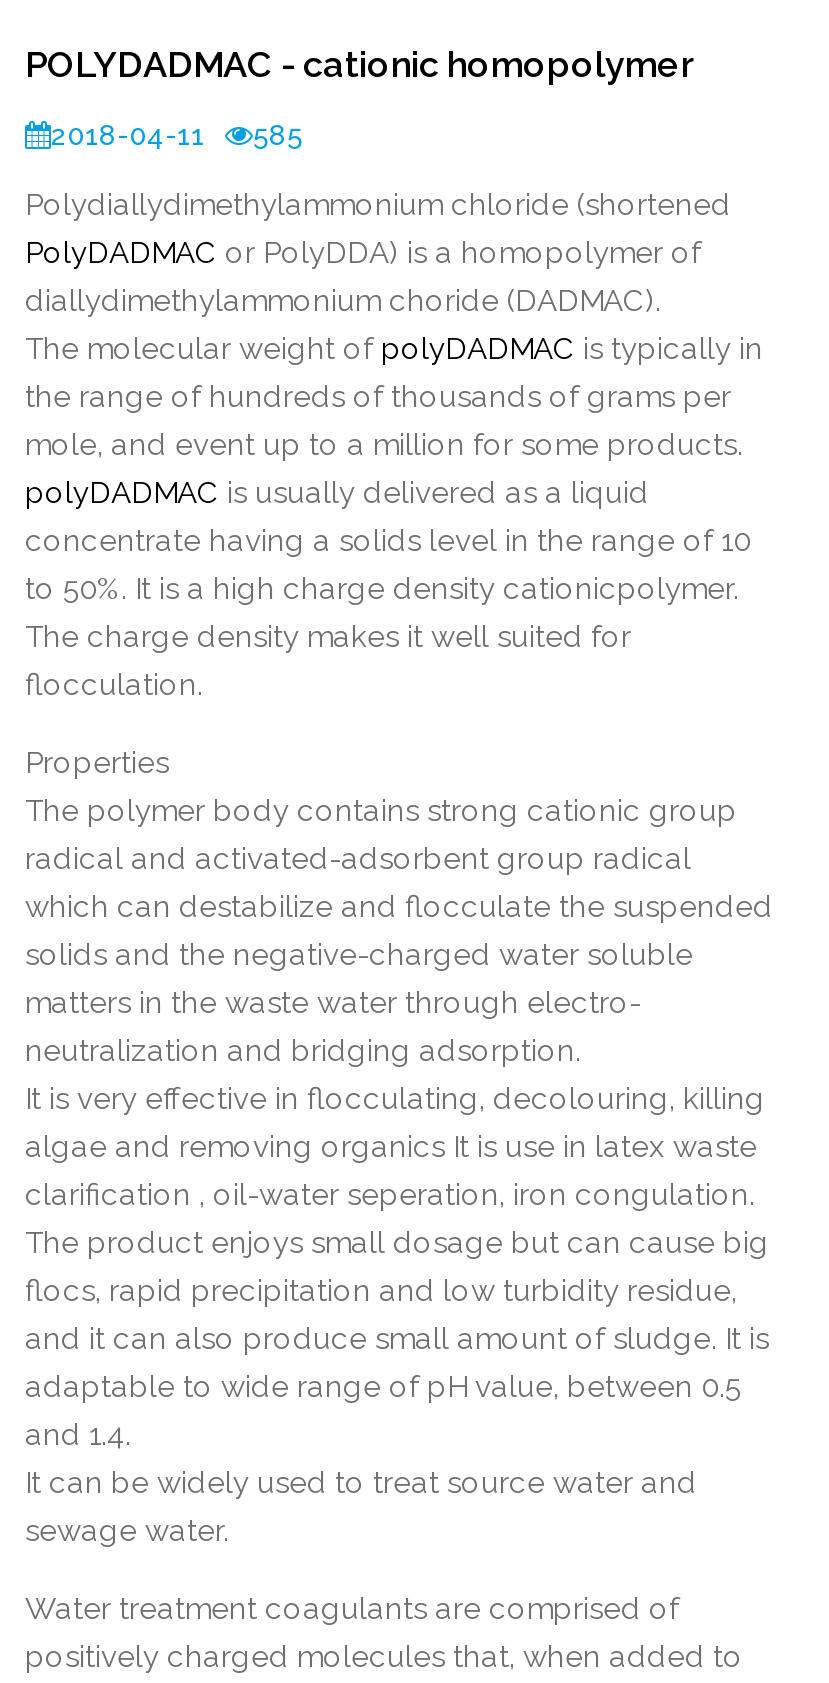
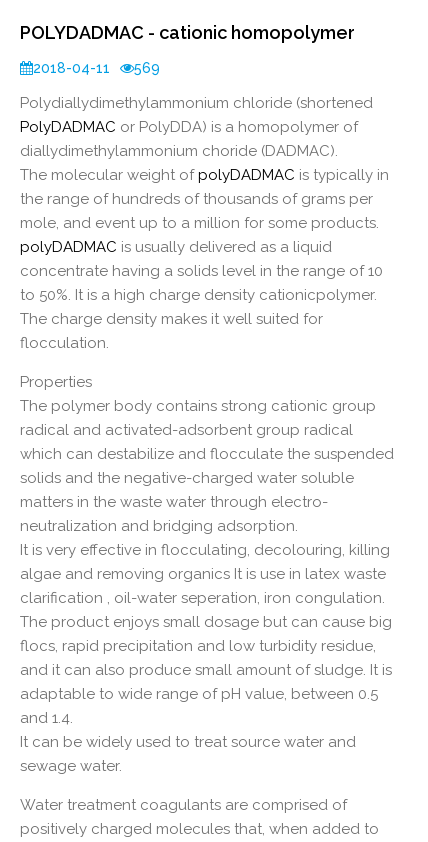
- 2018-04-11 585
+ 2018-04-11 569
